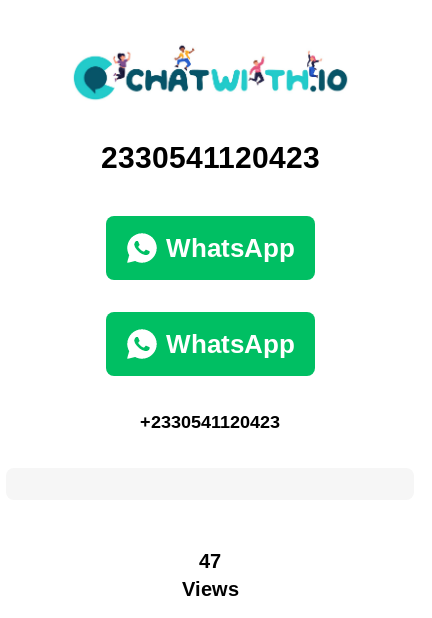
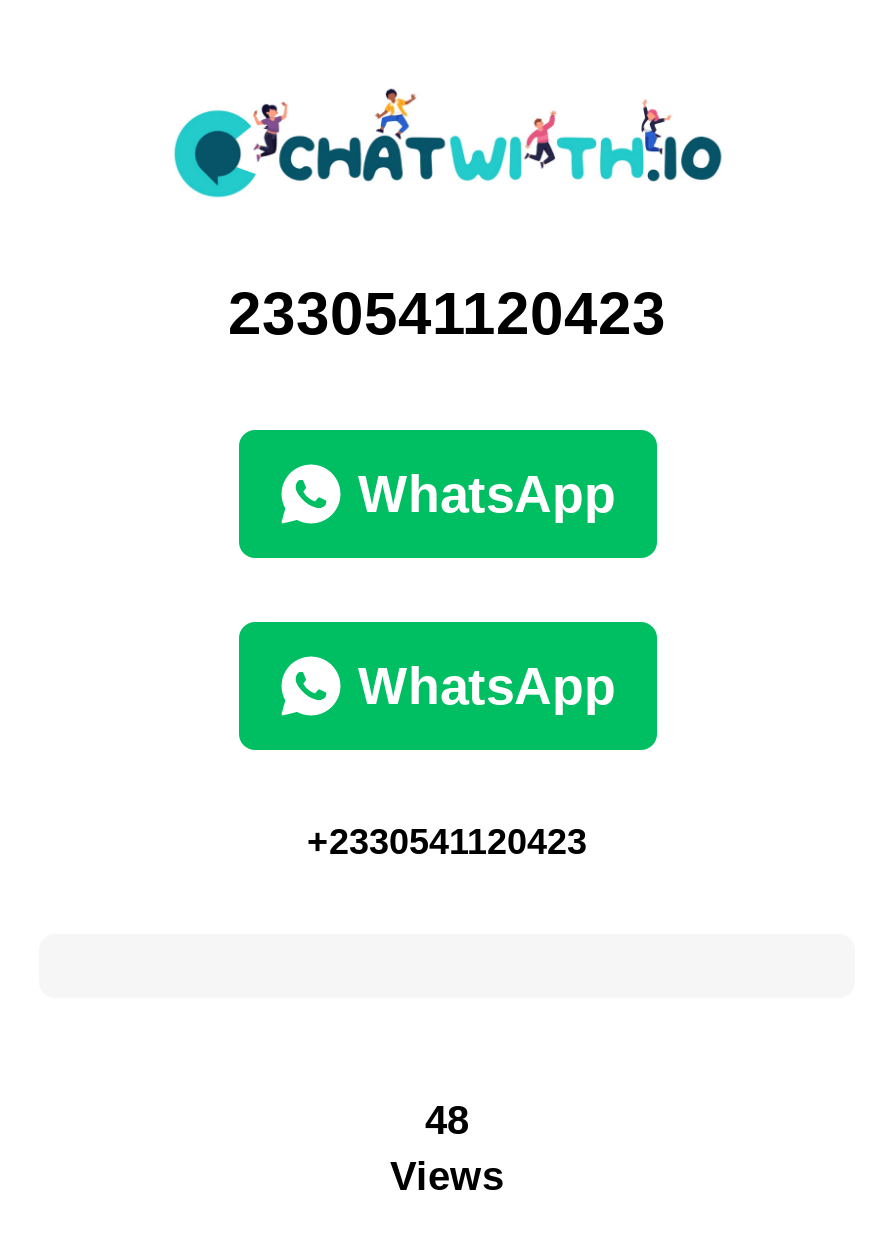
- 47
+ 48
